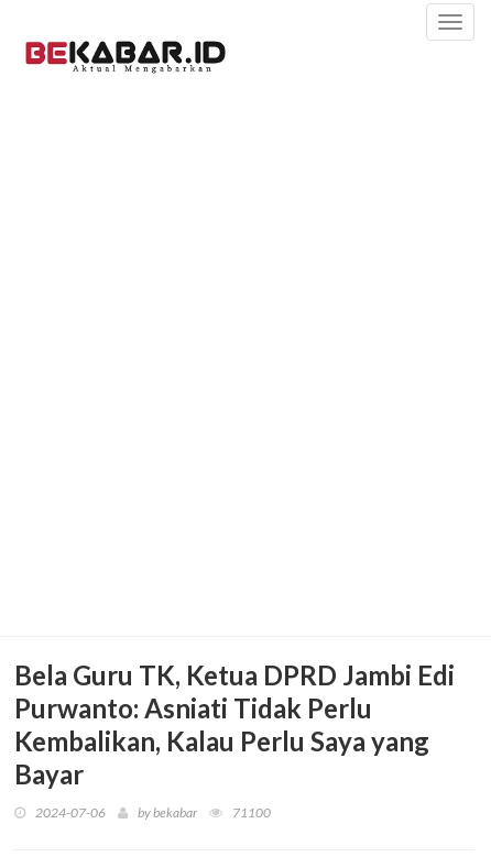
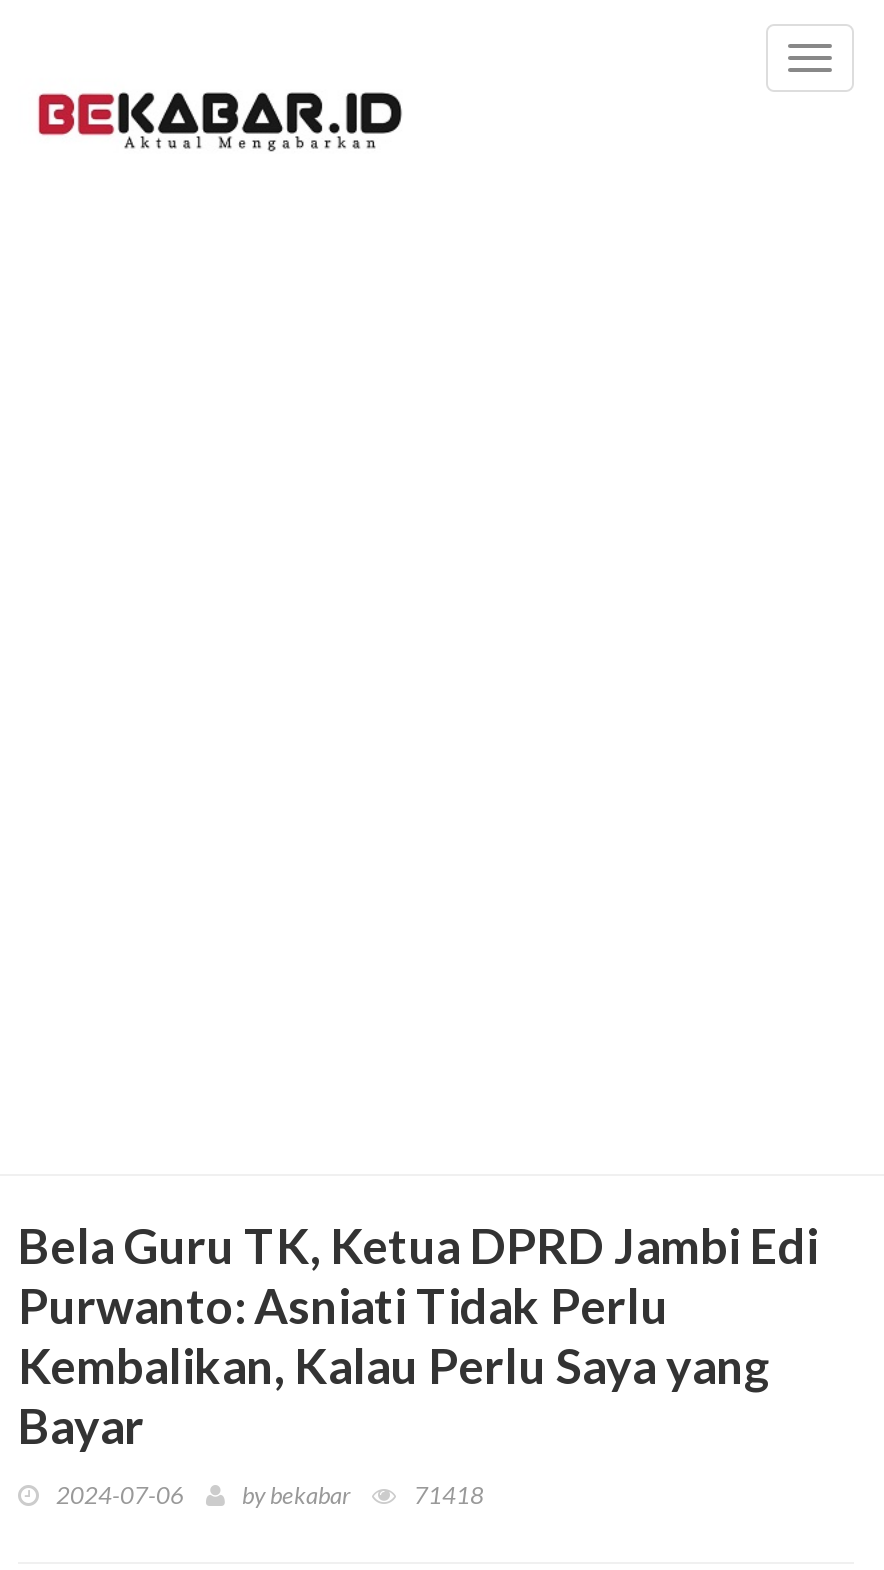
- 71100
+ 71418
